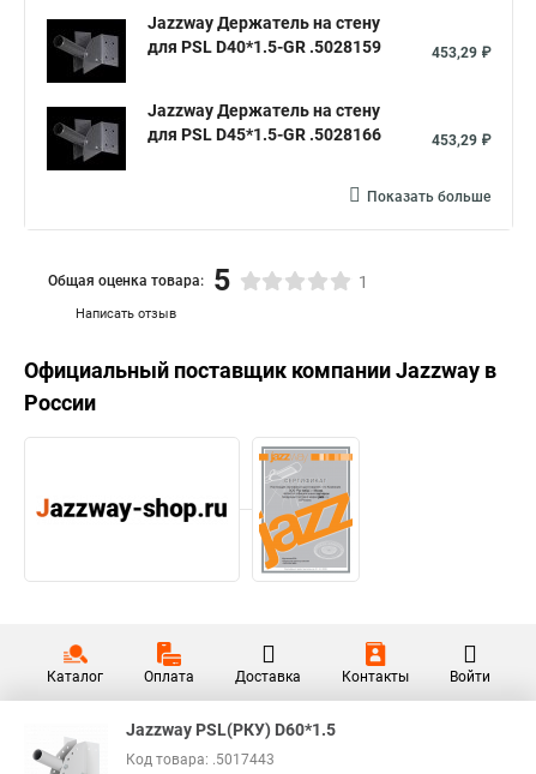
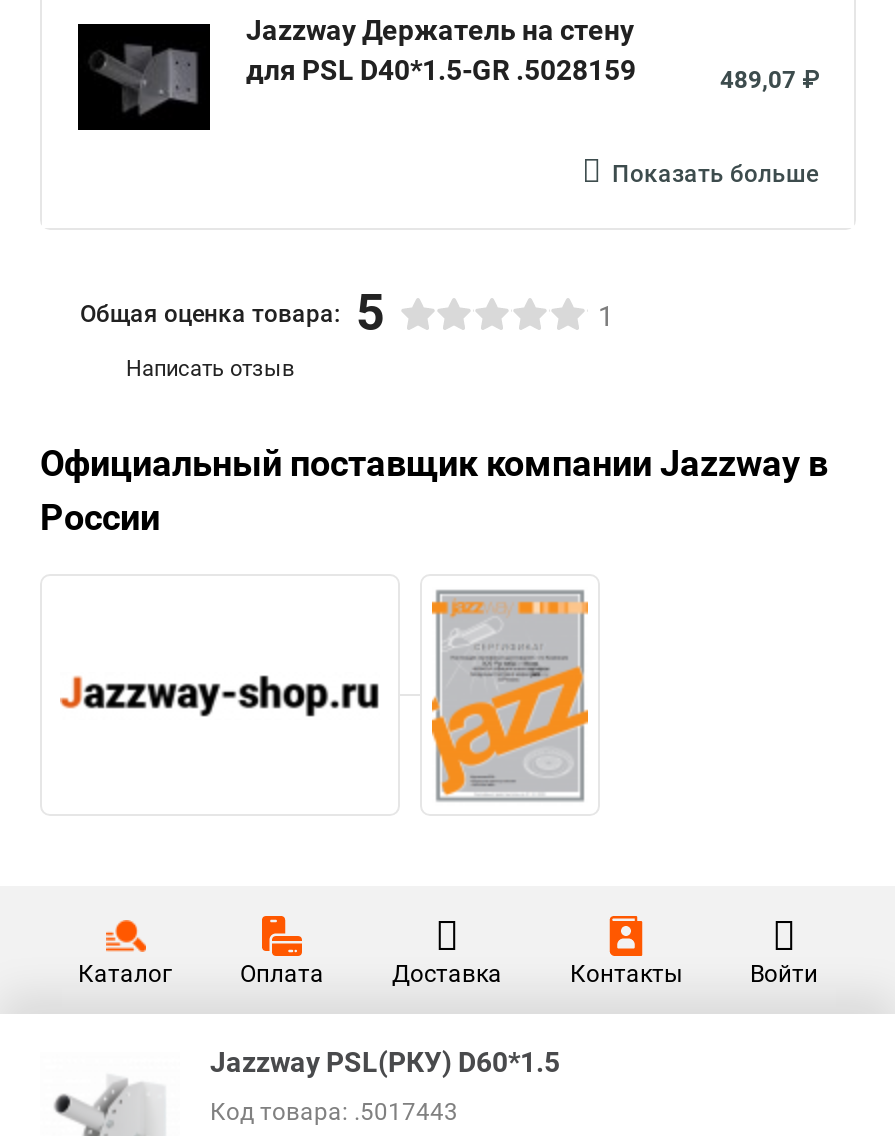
- 453,29 ₽
- Jazzway Держатель на стену
- для PSL D45*1.5-GR .5028166
- 453,29 ₽
+ 489,07 ₽
